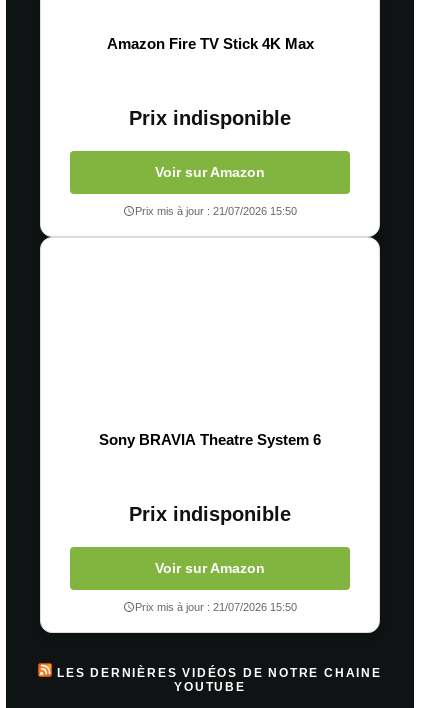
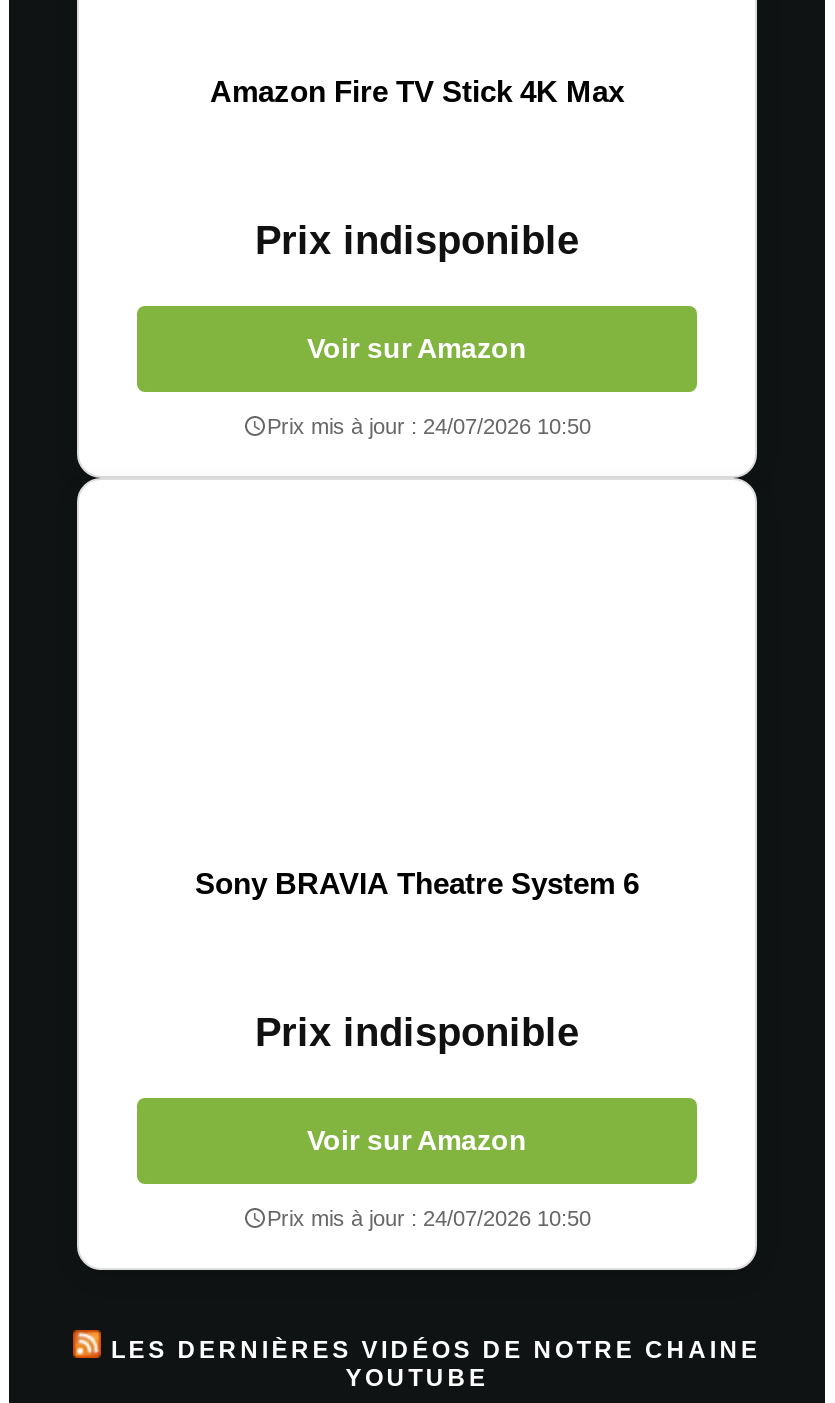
- Prix mis à jour : 21/07/2026 15:50
+ Prix mis à jour : 24/07/2026 10:50

- Prix mis à jour : 21/07/2026 15:50
+ Prix mis à jour : 24/07/2026 10:50
